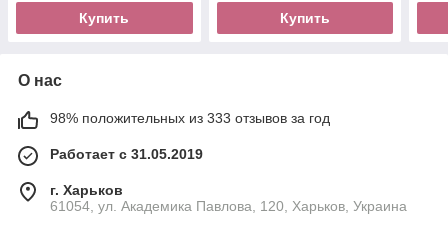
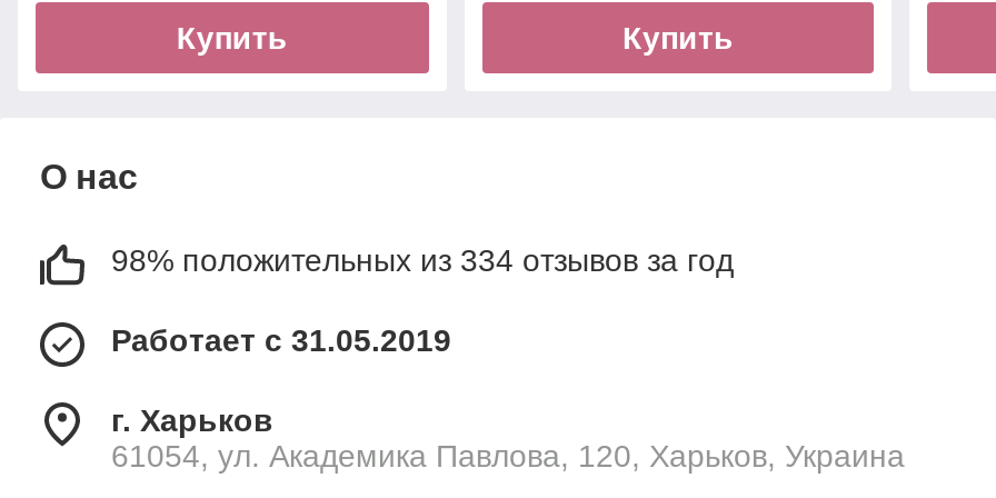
- 98% положительных из 333 отзывов за год
+ 98% положительных из 334 отзывов за год
